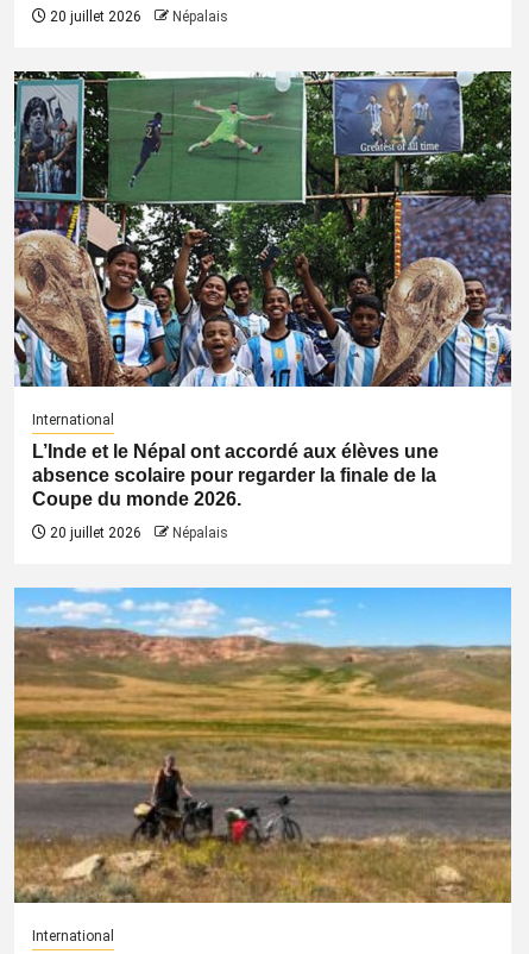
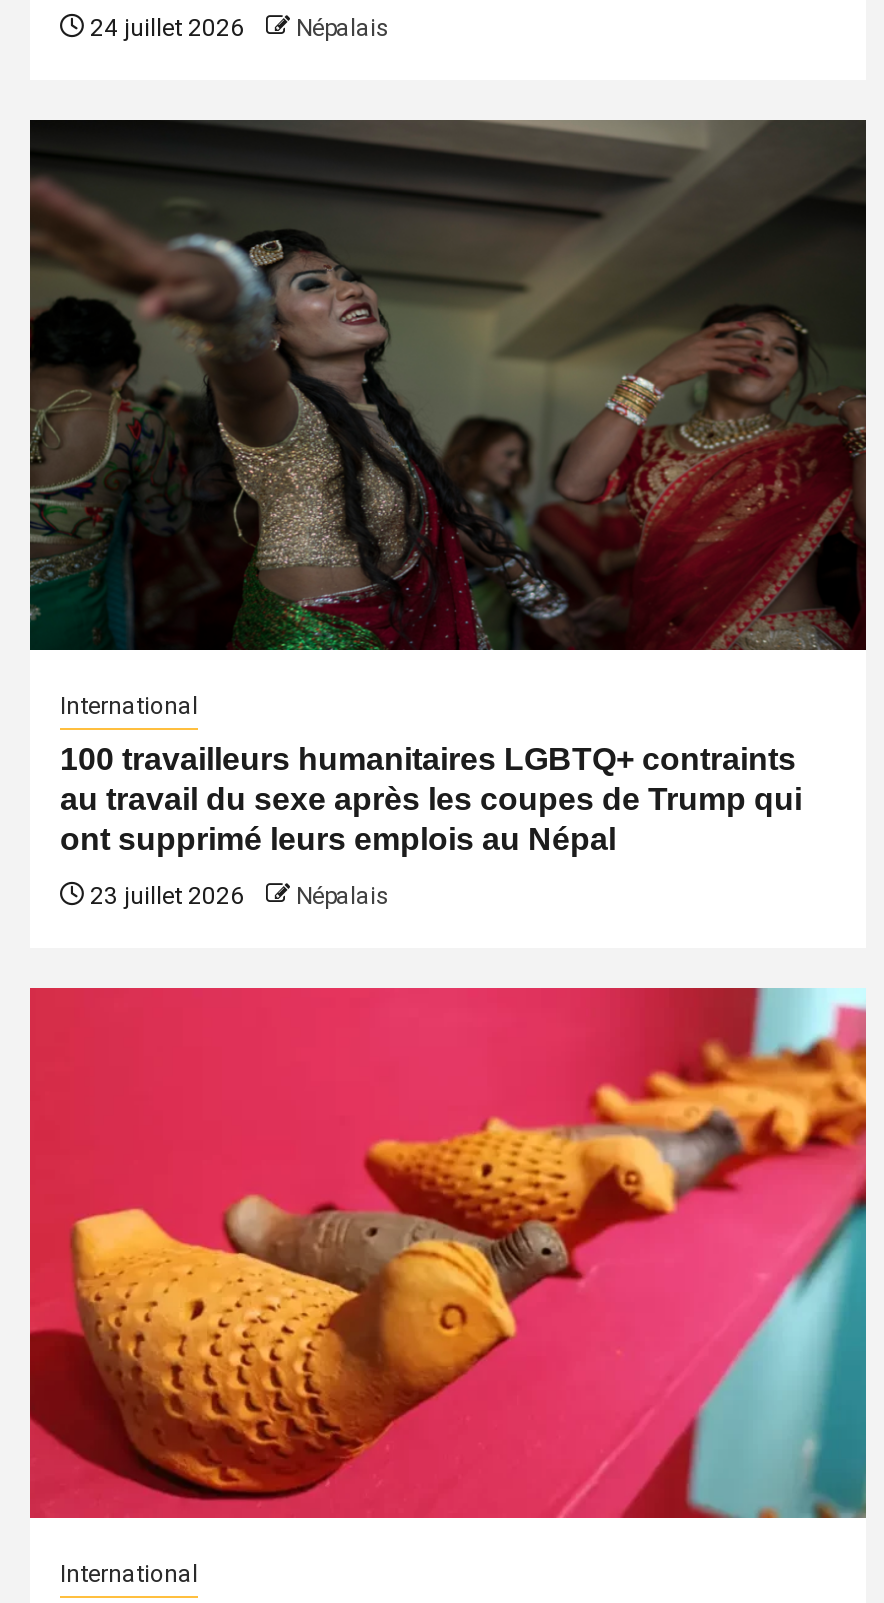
- 20 juillet 2026 Népalais
+ 24 juillet 2026 Népalais

- [image]
+ [image]

- L’Inde et le Népal ont accordé aux élèves une
- absence scolaire pour regarder la finale de la
- Coupe du monde 2026.
+ 100 travailleurs humanitaires LGBTQ+ contraints
+ au travail du sexe après les coupes de Trump qui
+ ont supprimé leurs emplois au Népal

- 20 juillet 2026 Népalais
+ 23 juillet 2026 Népalais

- [image]
+ [image]
